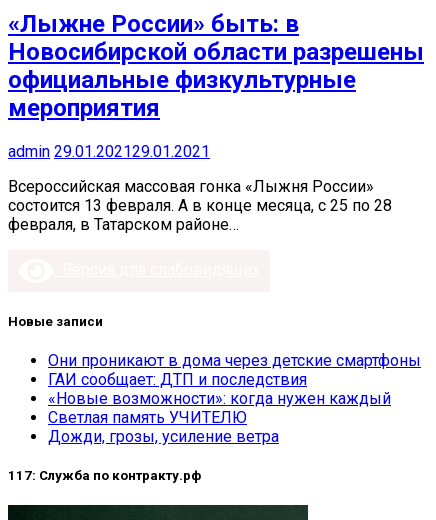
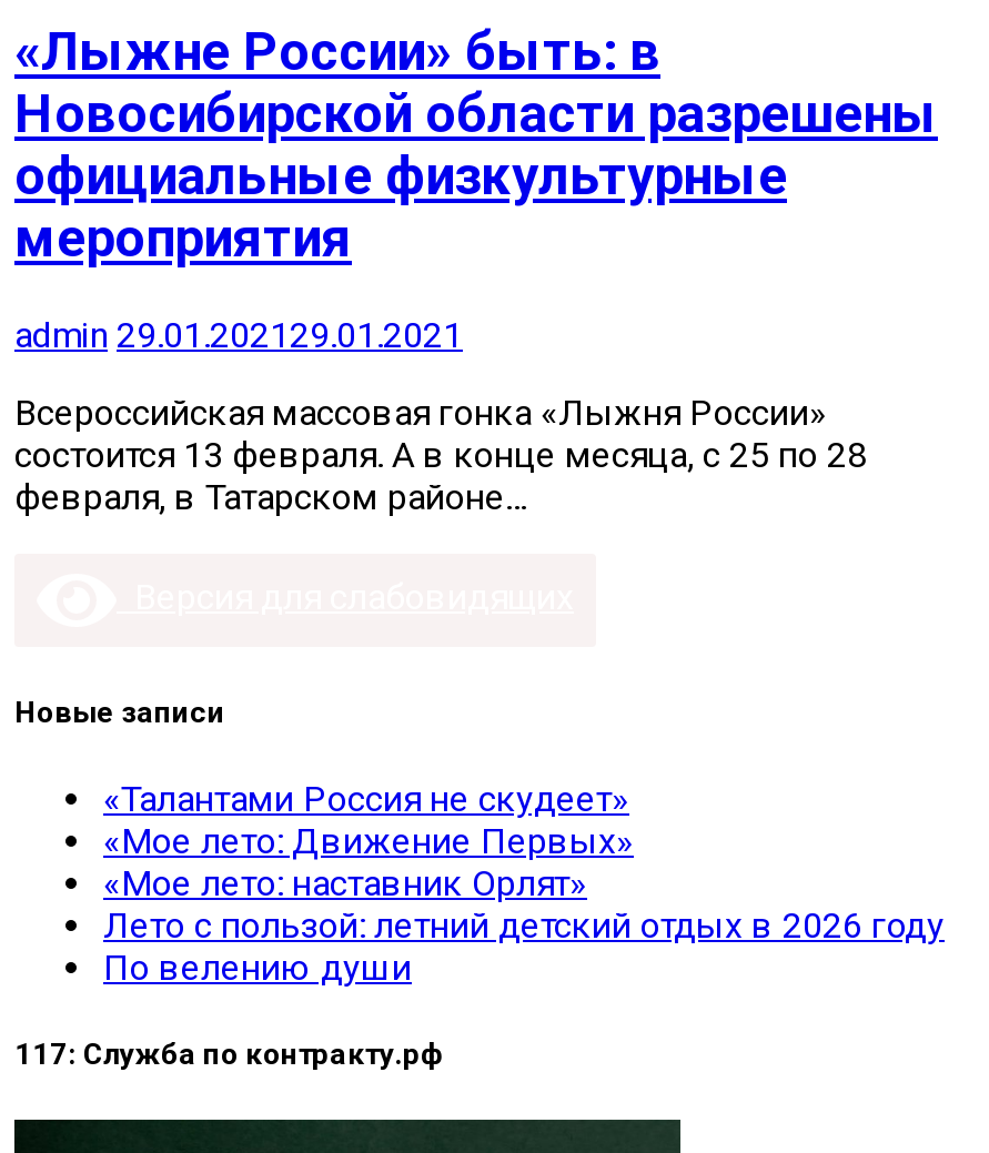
- Они проникают в дома через детские смартфоны
- ГАИ сообщает: ДТП и последствия
- «Новые возможности»: когда нужен каждый
- Светлая память УЧИТЕЛЮ
- Дожди, грозы, усиление ветра
+ «Талантами Россия не скудеет»
+ «Мое лето: Движение Первых»
+ «Мое лето: наставник Орлят»
+ Лето с пользой: летний детский отдых в 2026 году
+ По велению души
